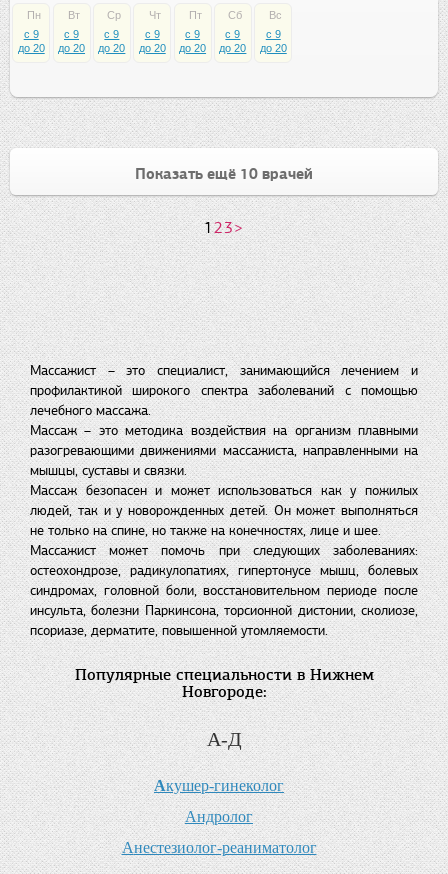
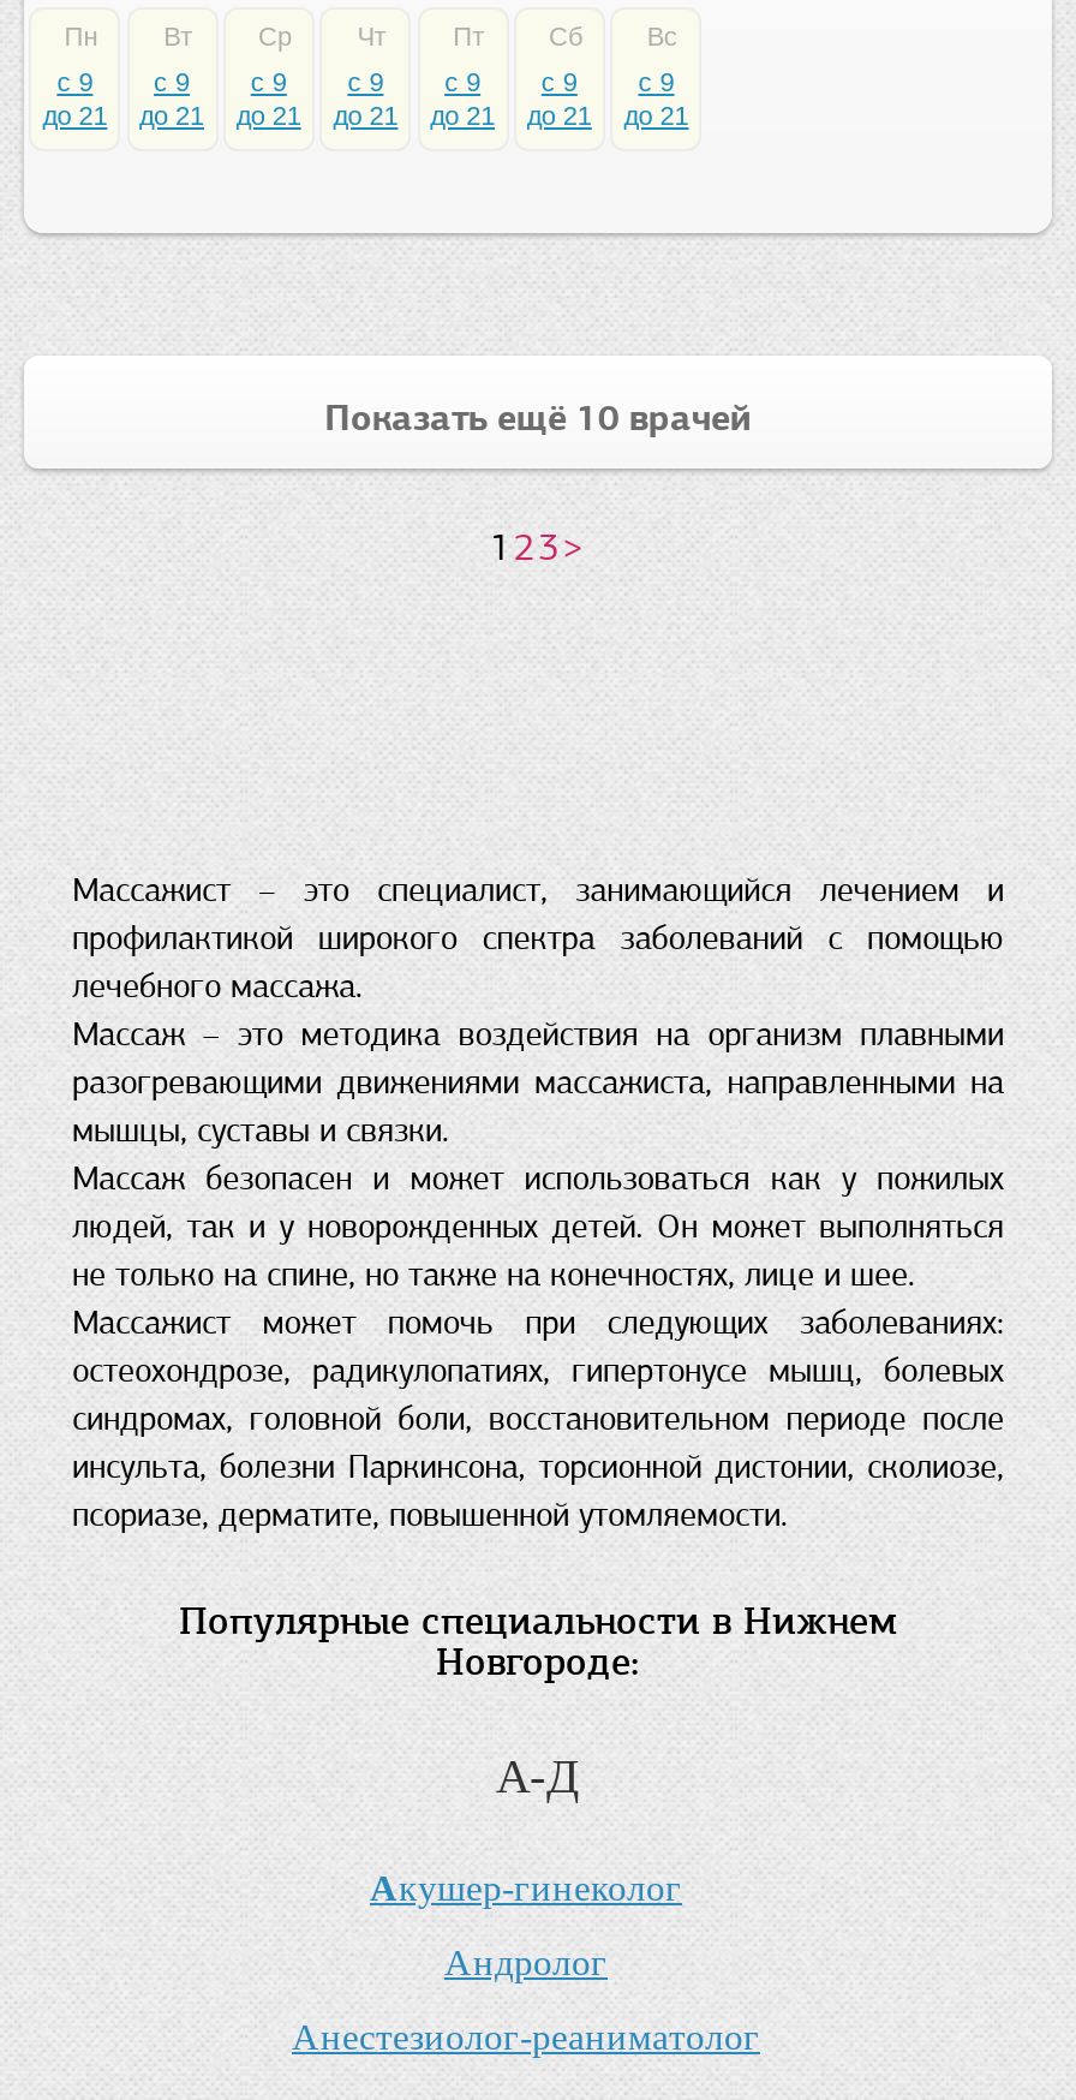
- до 20
+ до 21

- до 20
+ до 21

- до 20
+ до 21

- до 20
+ до 21

- до 20
+ до 21

- до 20
+ до 21

- до 20
+ до 21
